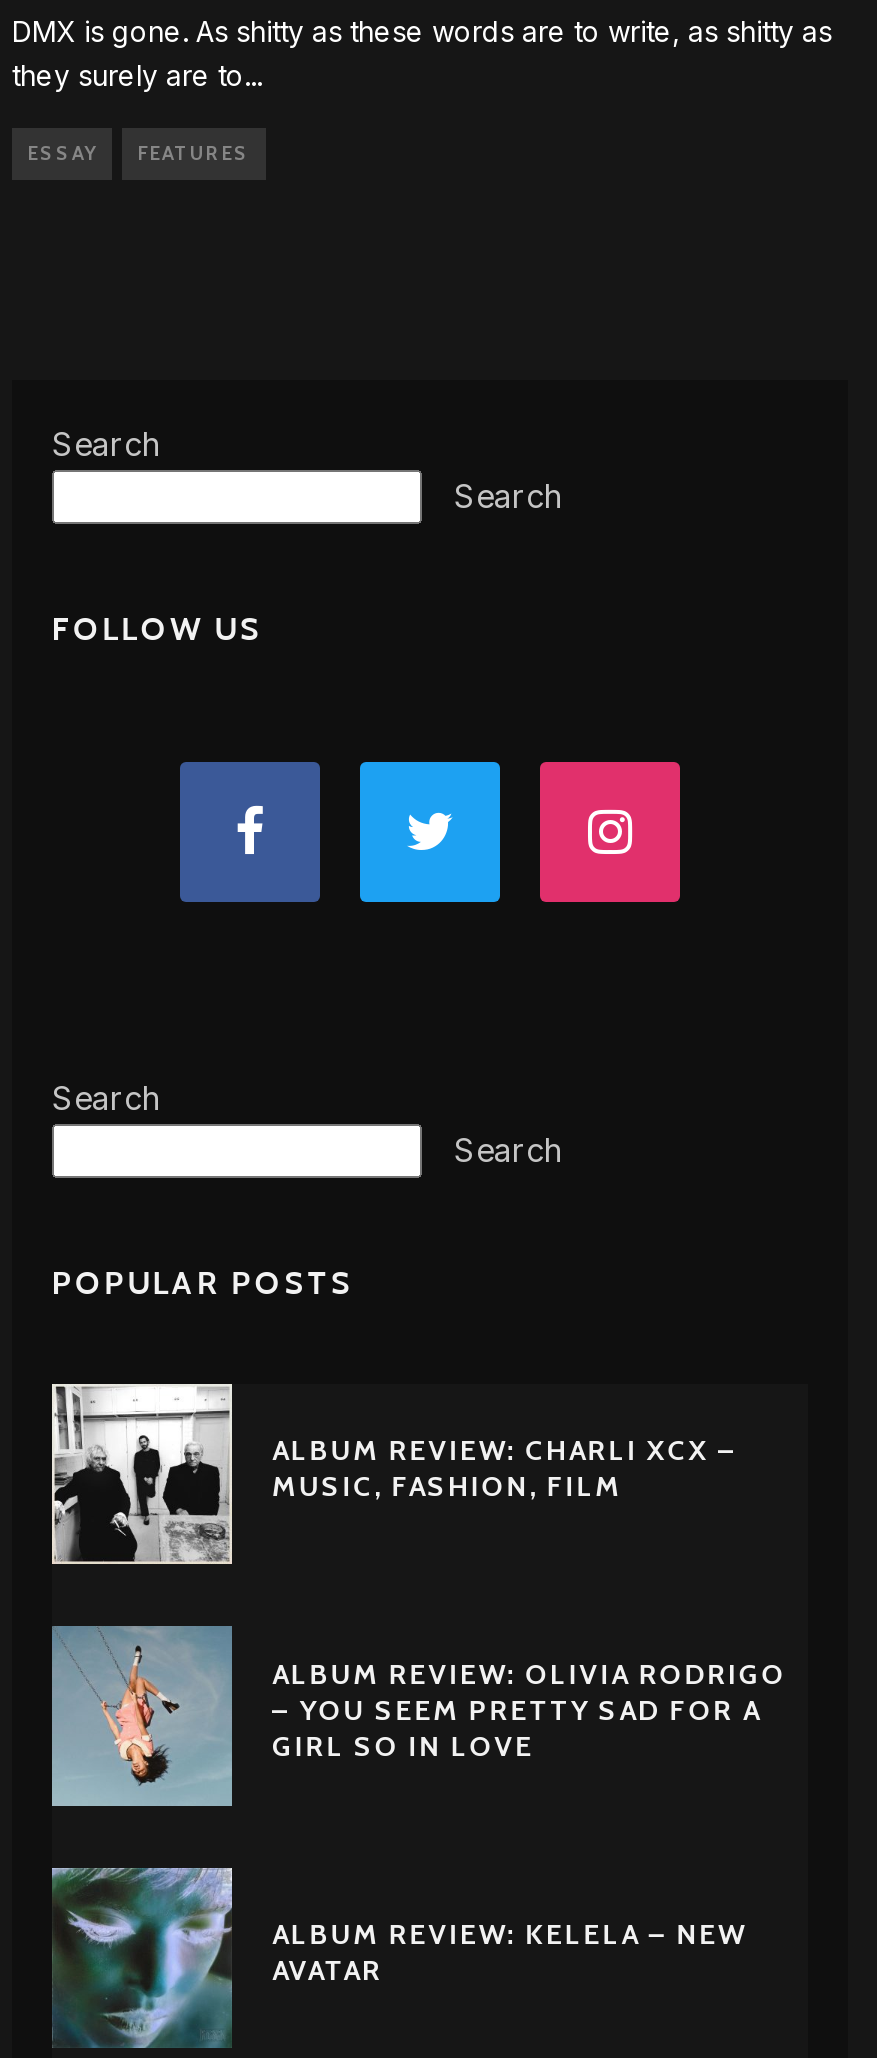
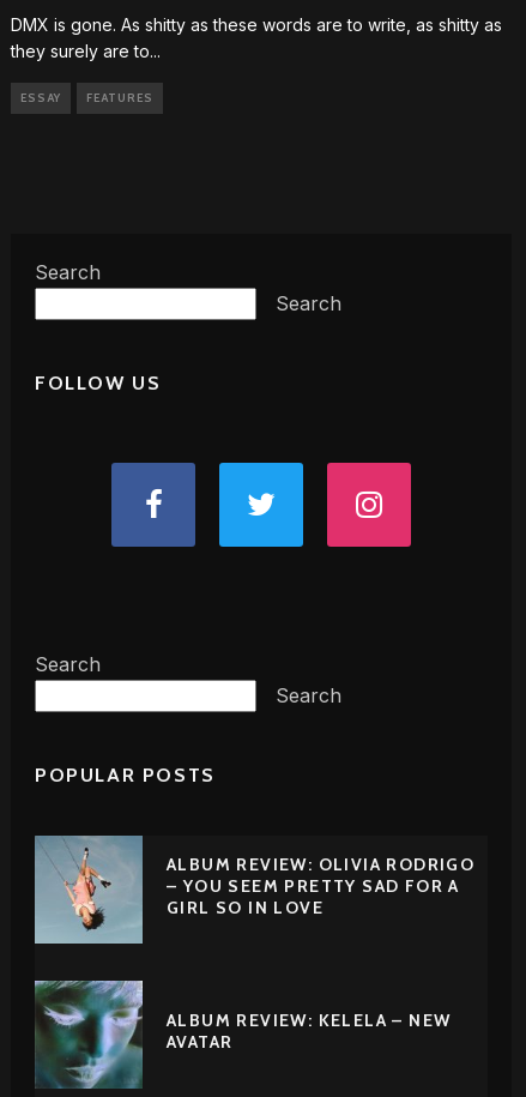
- [image]
- ALBUM REVIEW: CHARLI XCX –
- MUSIC, FASHION, FILM
